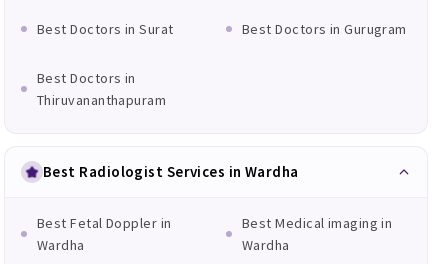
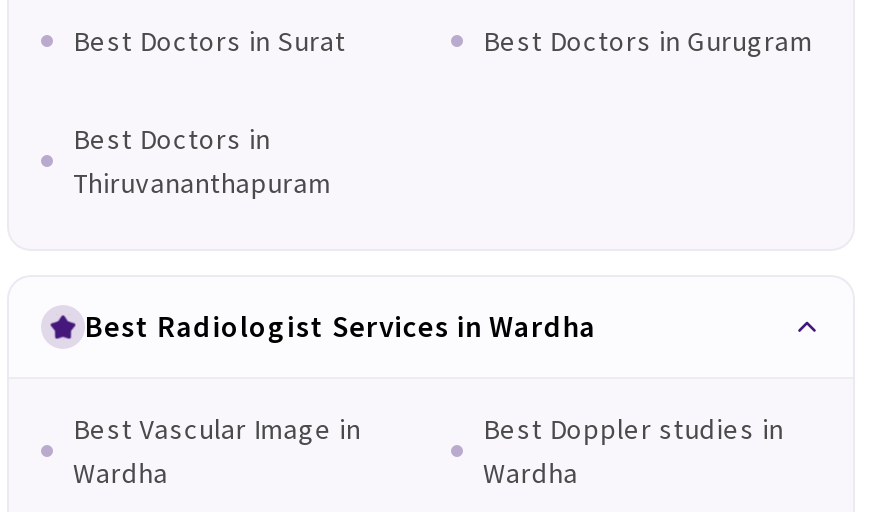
- Best Fetal Doppler in
+ Best Vascular Image in

- Best Medical imaging in
+ Best Doppler studies in
